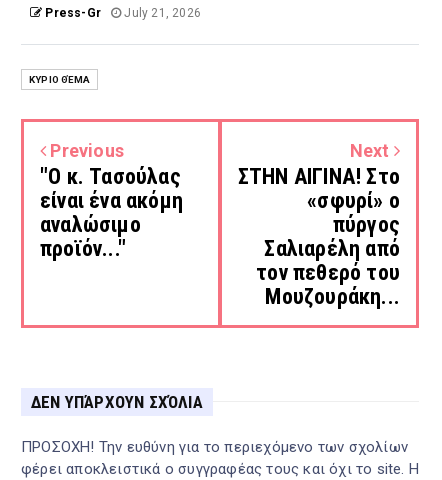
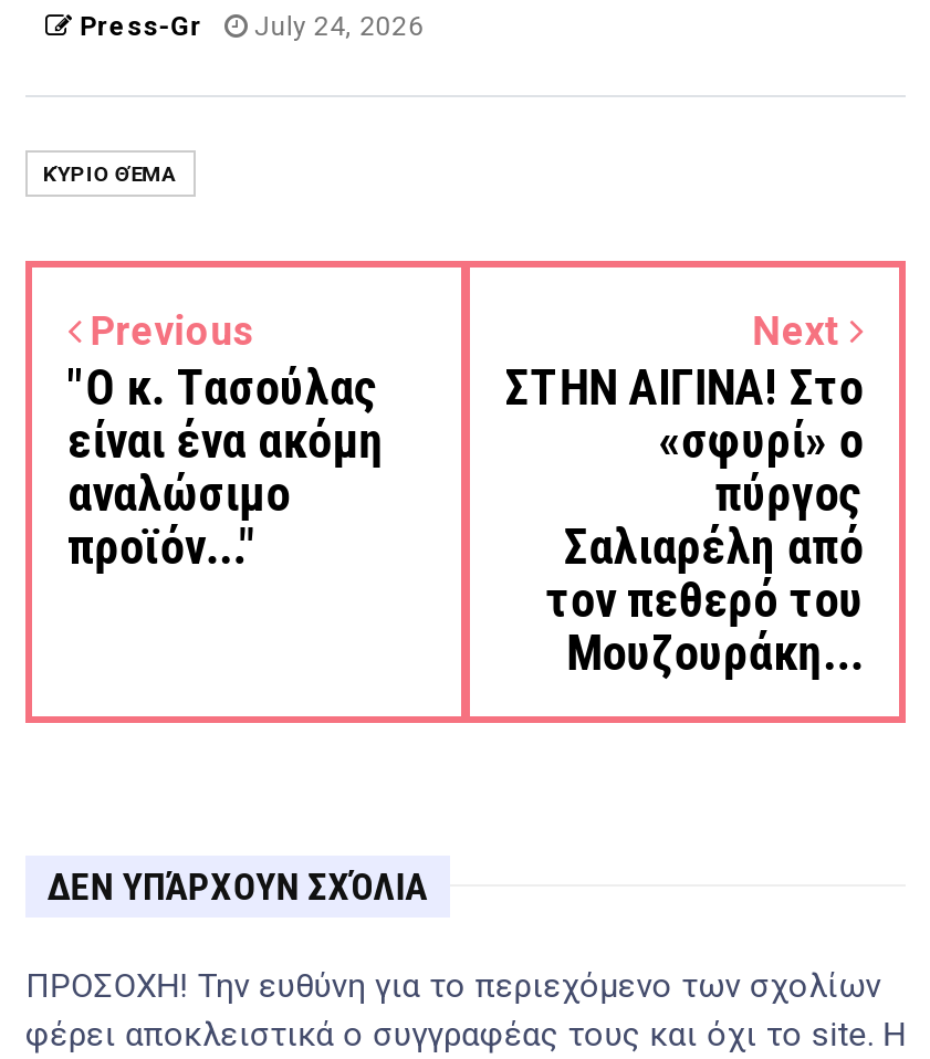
- Press-Gr July 21, 2026
+ Press-Gr July 24, 2026
